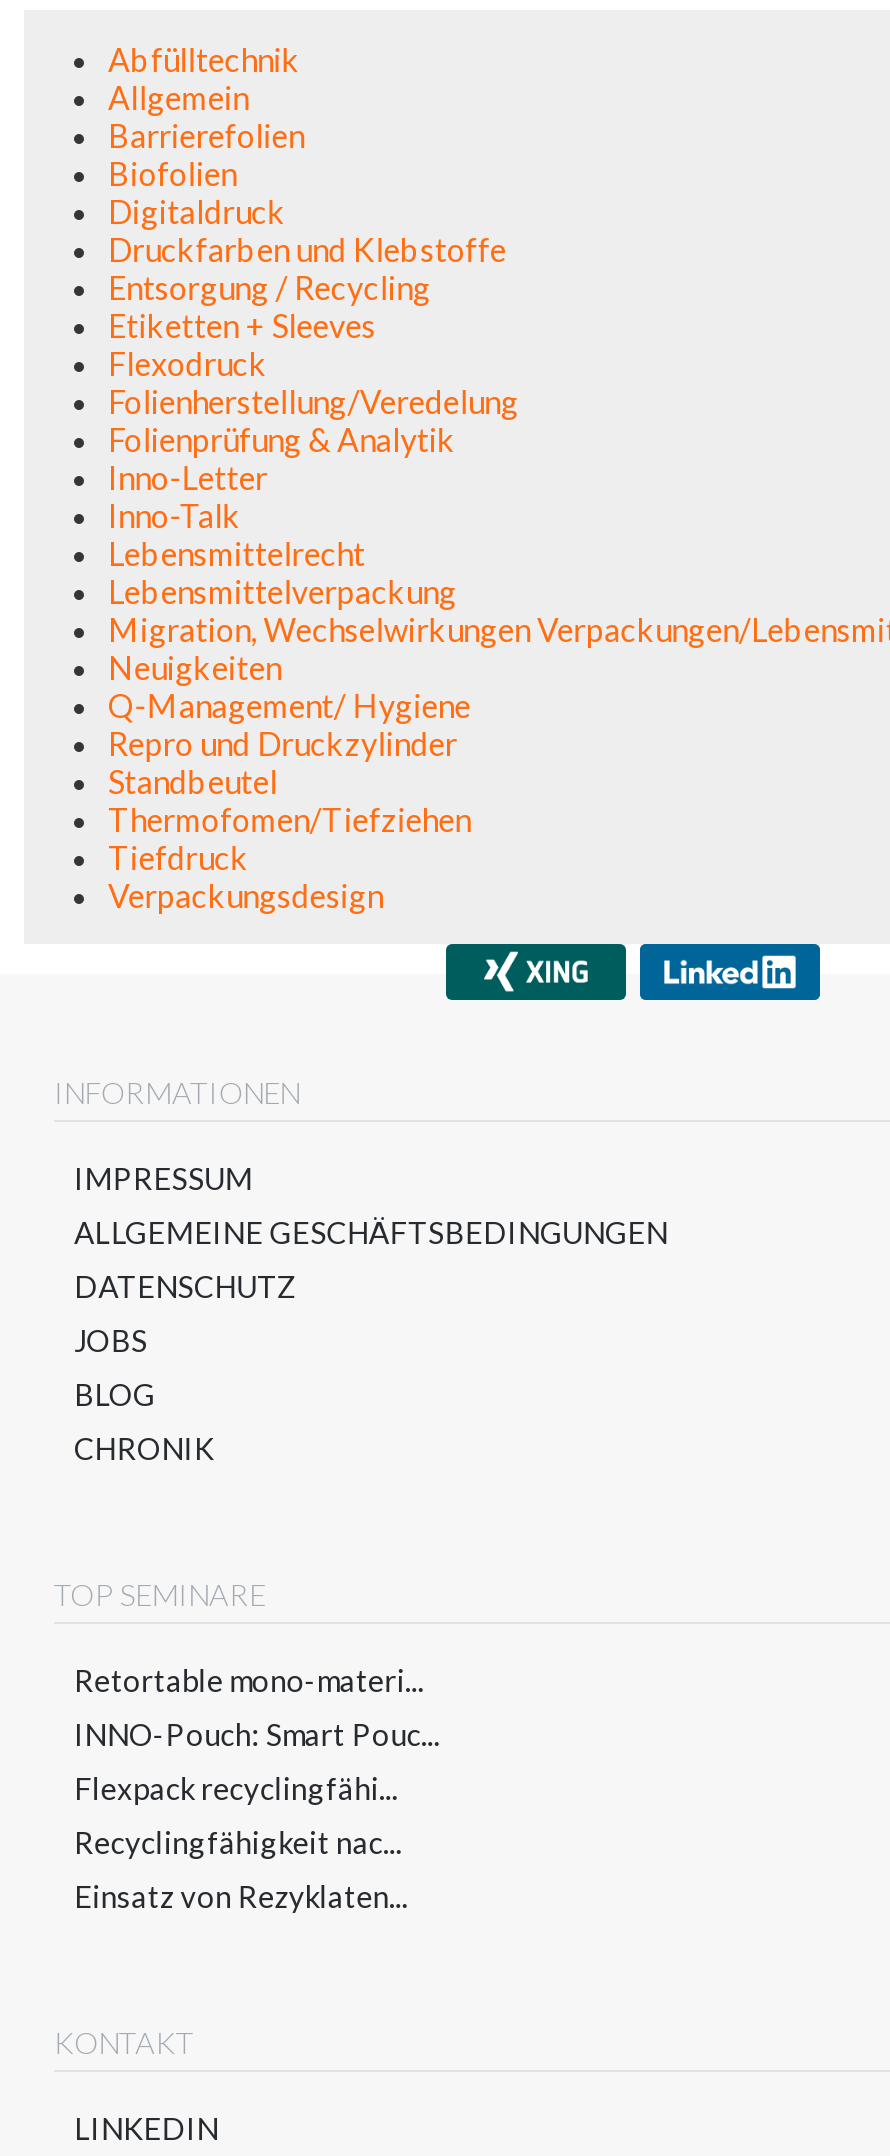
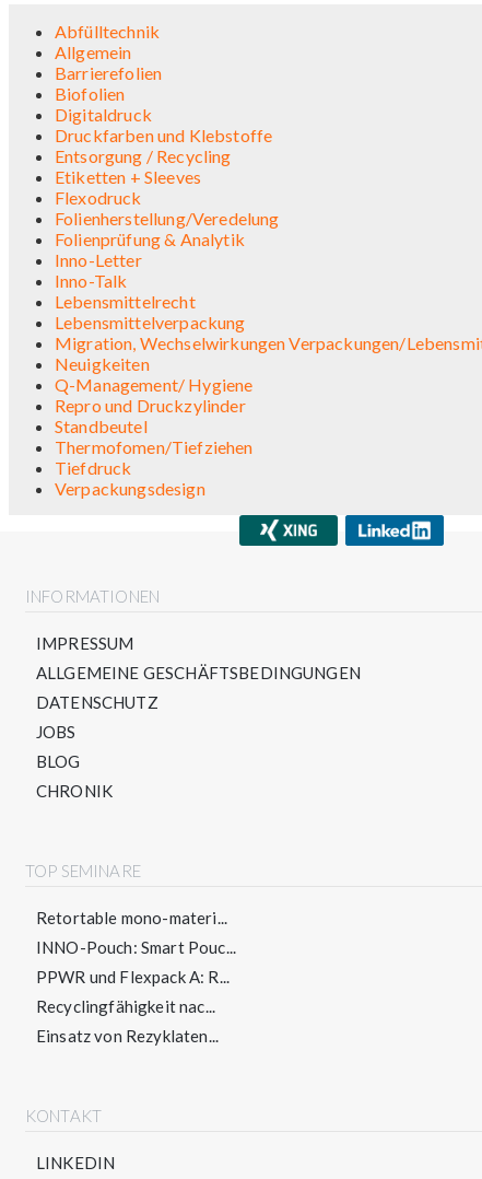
- Flexpack recyclingfähi...
+ PPWR und Flexpack A: R...
